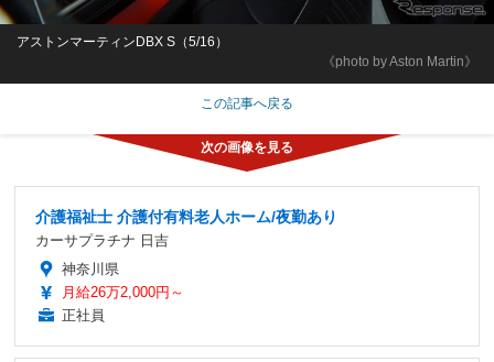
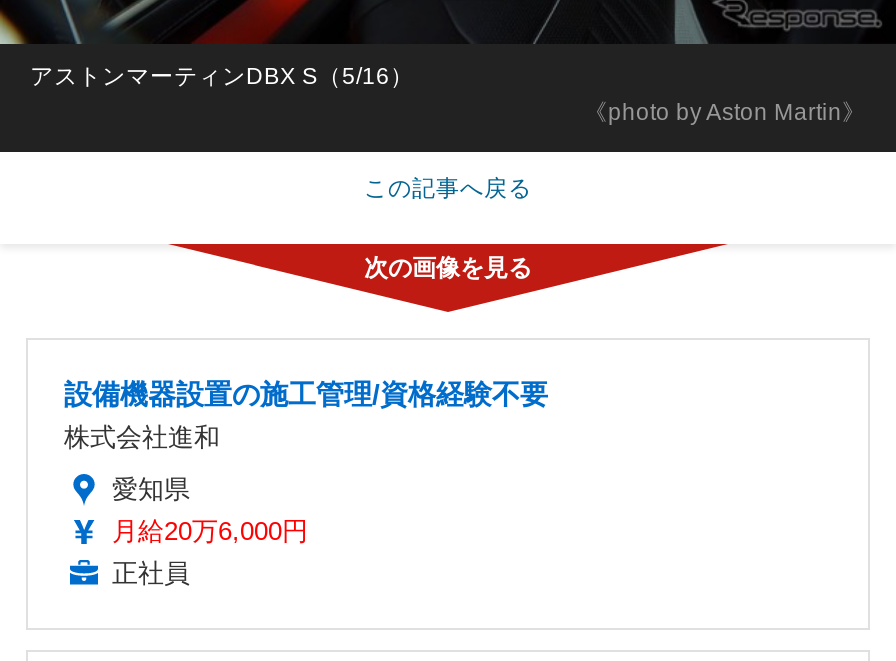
- 介護福祉士 介護付有料老人ホーム/夜勤あり
- カーサプラチナ 日吉
+ 設備機器設置の施工管理/資格経験不要
+ 株式会社進和

- 神奈川県
- 月給26万2,000円～
+ 愛知県
+ 月給20万6,000円
